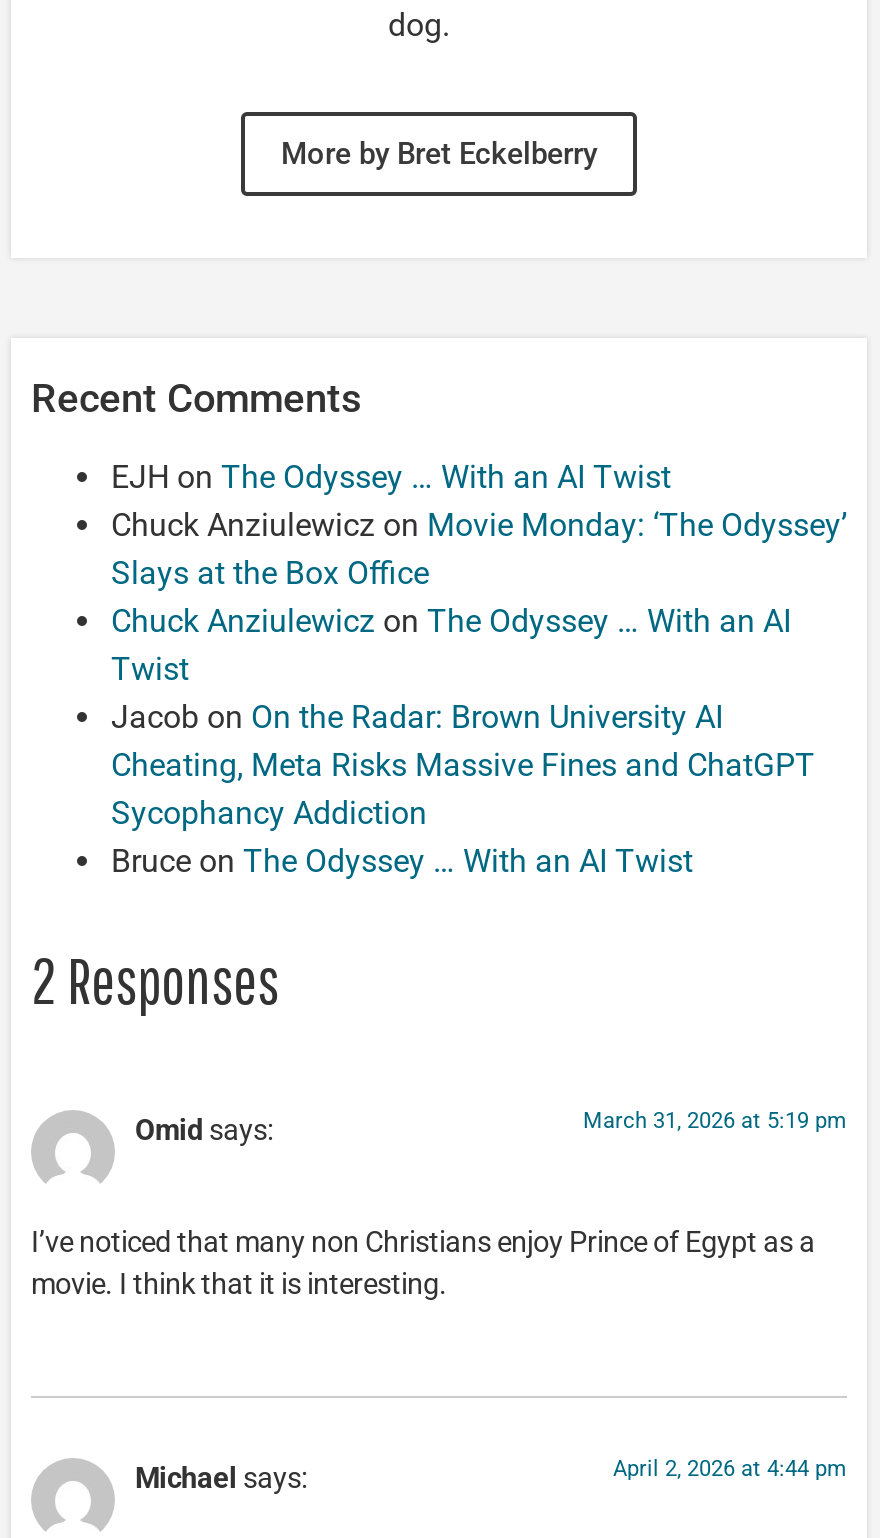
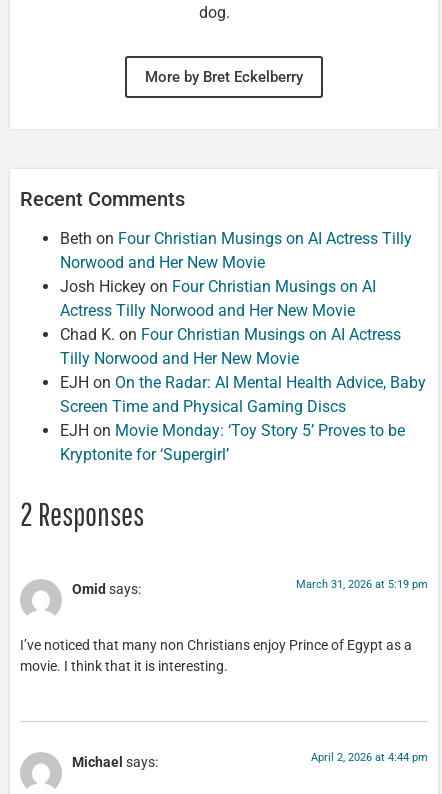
- EJH on The Odyssey … With an AI Twist
- Chuck Anziulewicz on Movie Monday: ‘The Odyssey’
- Slays at the Box Office
- Chuck Anziulewicz on The Odyssey … With an AI
- Twist
- Jacob on On the Radar: Brown University AI
- Cheating, Meta Risks Massive Fines and ChatGPT
- Sycophancy Addiction
- Bruce on The Odyssey … With an AI Twist
+ Beth on Four Christian Musings on AI Actress Tilly
+ Norwood and Her New Movie
+ Josh Hickey on Four Christian Musings on AI
+ Actress Tilly Norwood and Her New Movie
+ Chad K. on Four Christian Musings on AI Actress
+ Tilly Norwood and Her New Movie
+ EJH on On the Radar: AI Mental Health Advice, Baby
+ Screen Time and Physical Gaming Discs
+ EJH on Movie Monday: ‘Toy Story 5’ Proves to be
+ Kryptonite for ‘Supergirl’
